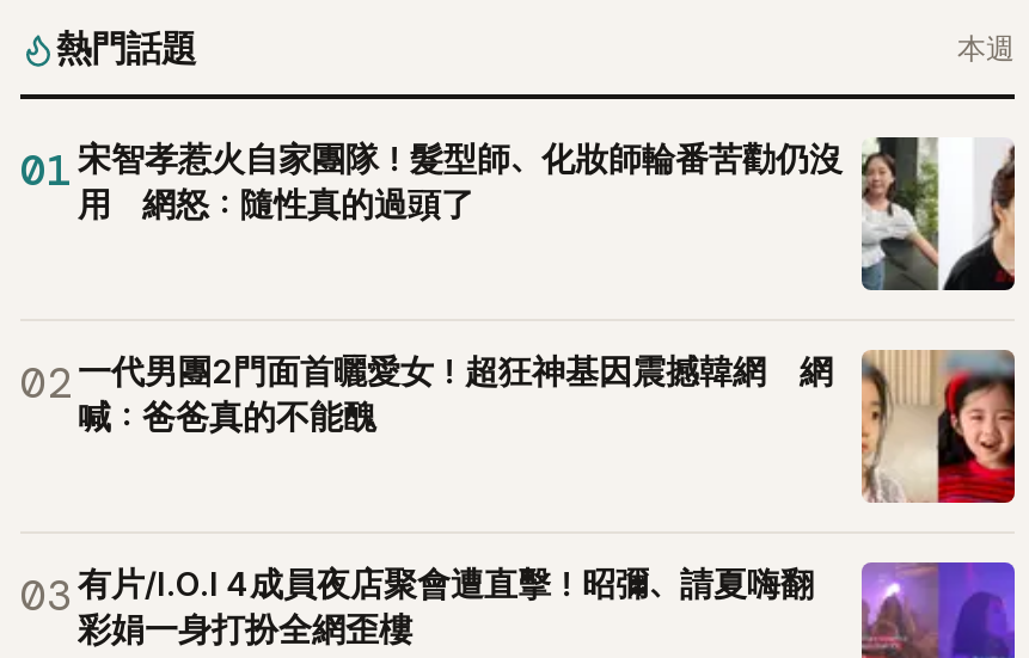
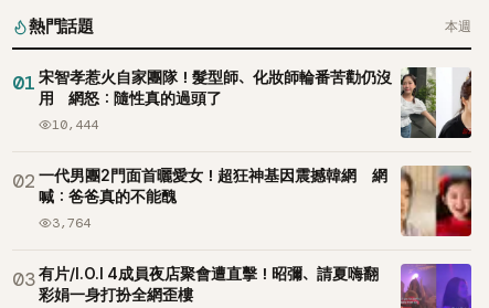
+ 10,444

+ 3,764
